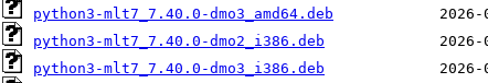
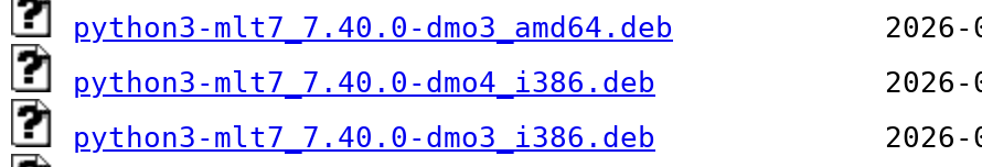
- python3-mlt7_7.40.0-dmo2_i386.deb
+ python3-mlt7_7.40.0-dmo4_i386.deb
